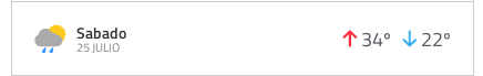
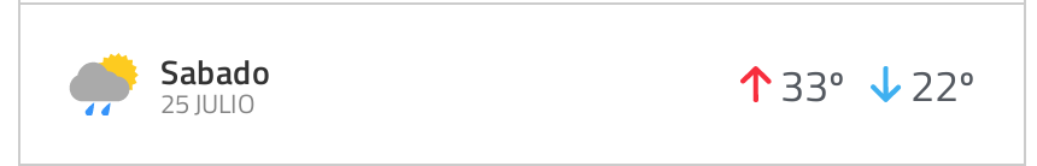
- 34º 22º
+ 33º 22º
